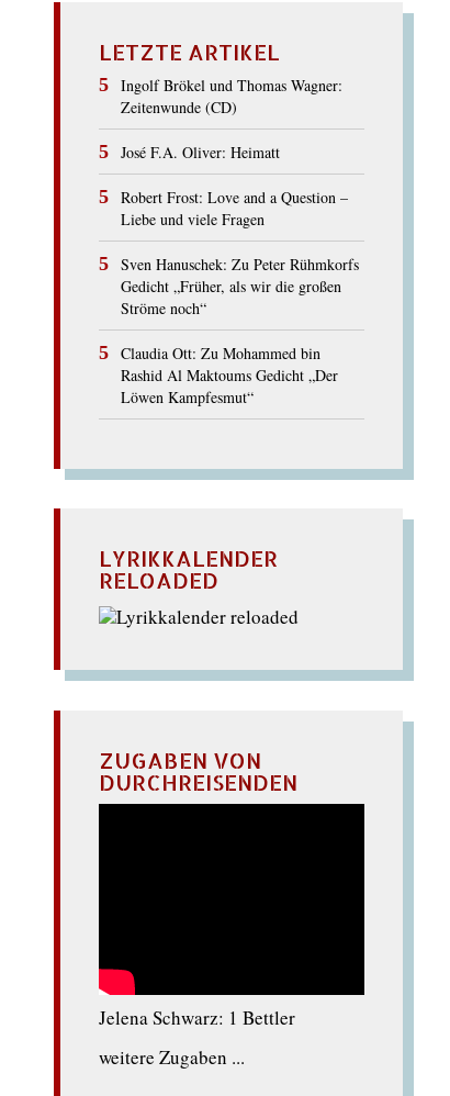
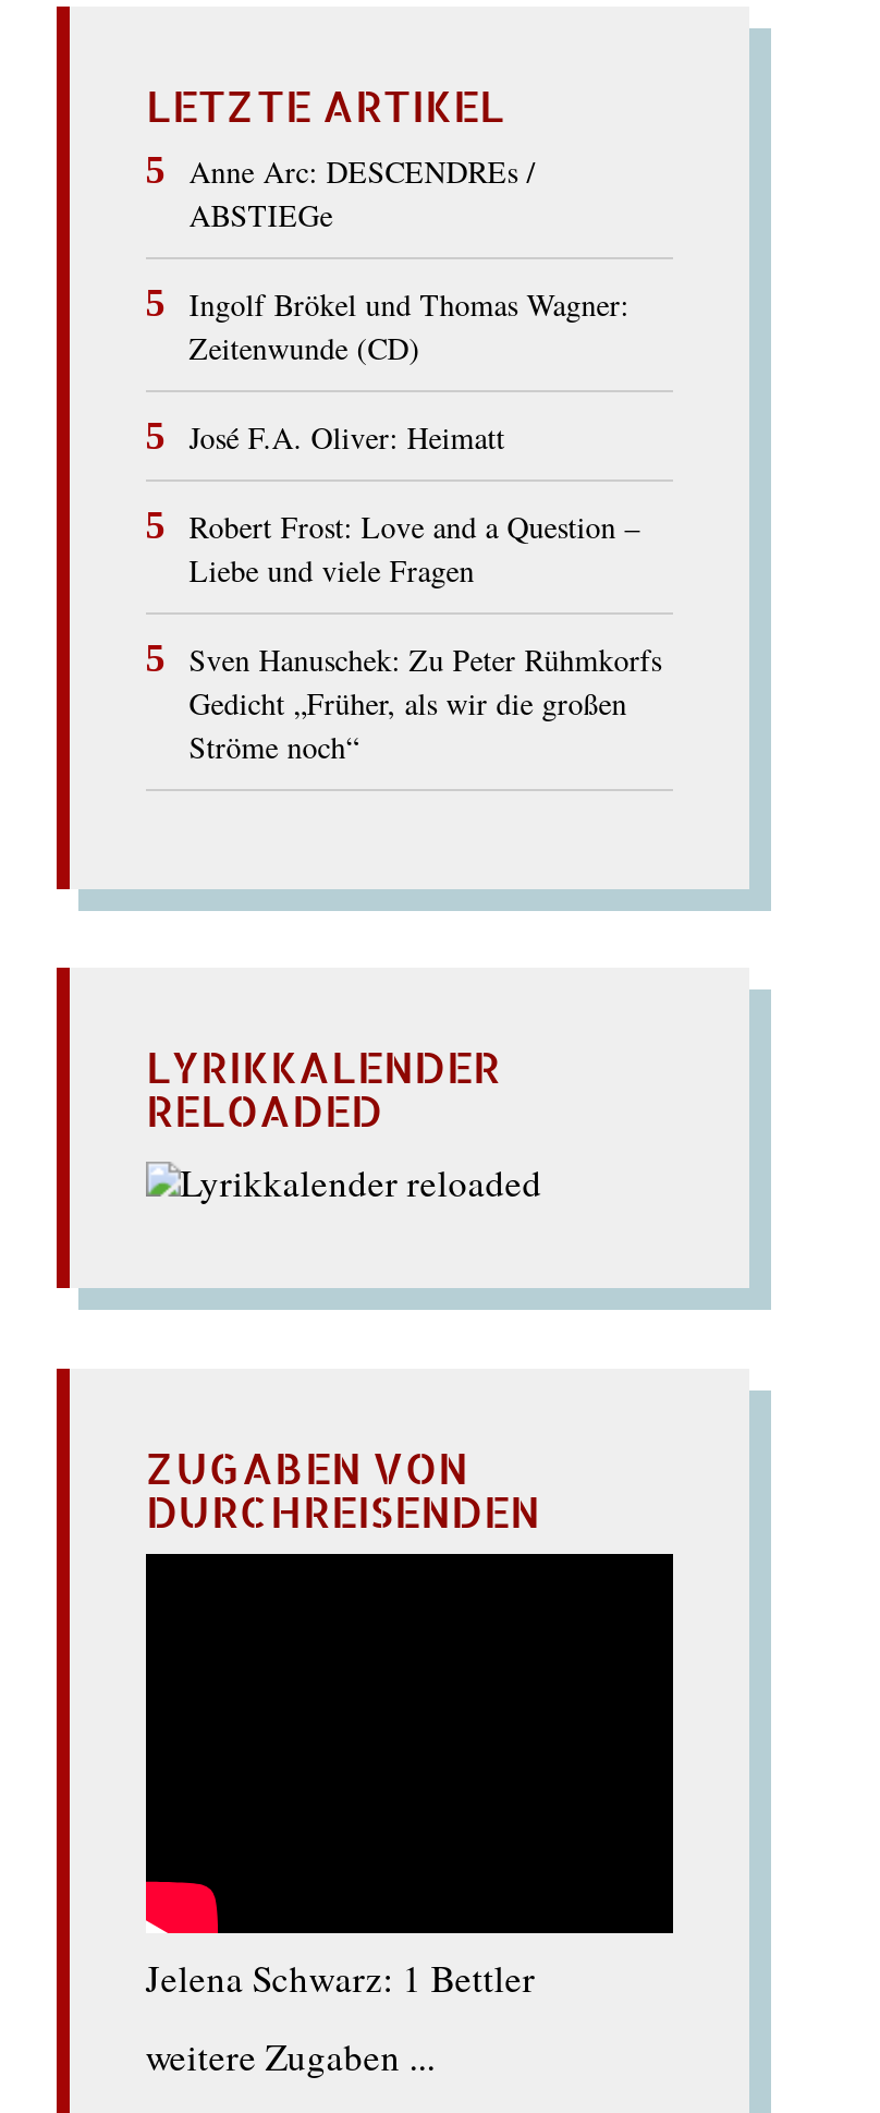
+ Anne Arc: DESCENDREs /
+ ABSTIEGe

moved down: Ingolf Brökel und Thomas Wagner: | Zeitenwunde (CD) | José F.A. Oliver: Heimatt | Robert Frost: Love and a Question – | Liebe und viele Fragen | Sven Hanuschek: Zu Peter Rühmkorfs | Gedicht „Früher, als wir die großen | Ströme noch“

- Claudia Ott: Zu Mohammed bin
- Rashid Al Maktoums Gedicht „Der
- Löwen Kampfesmut“
